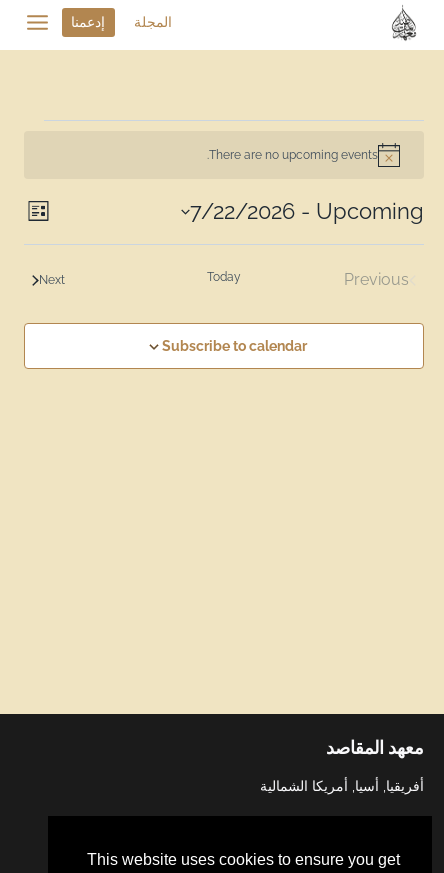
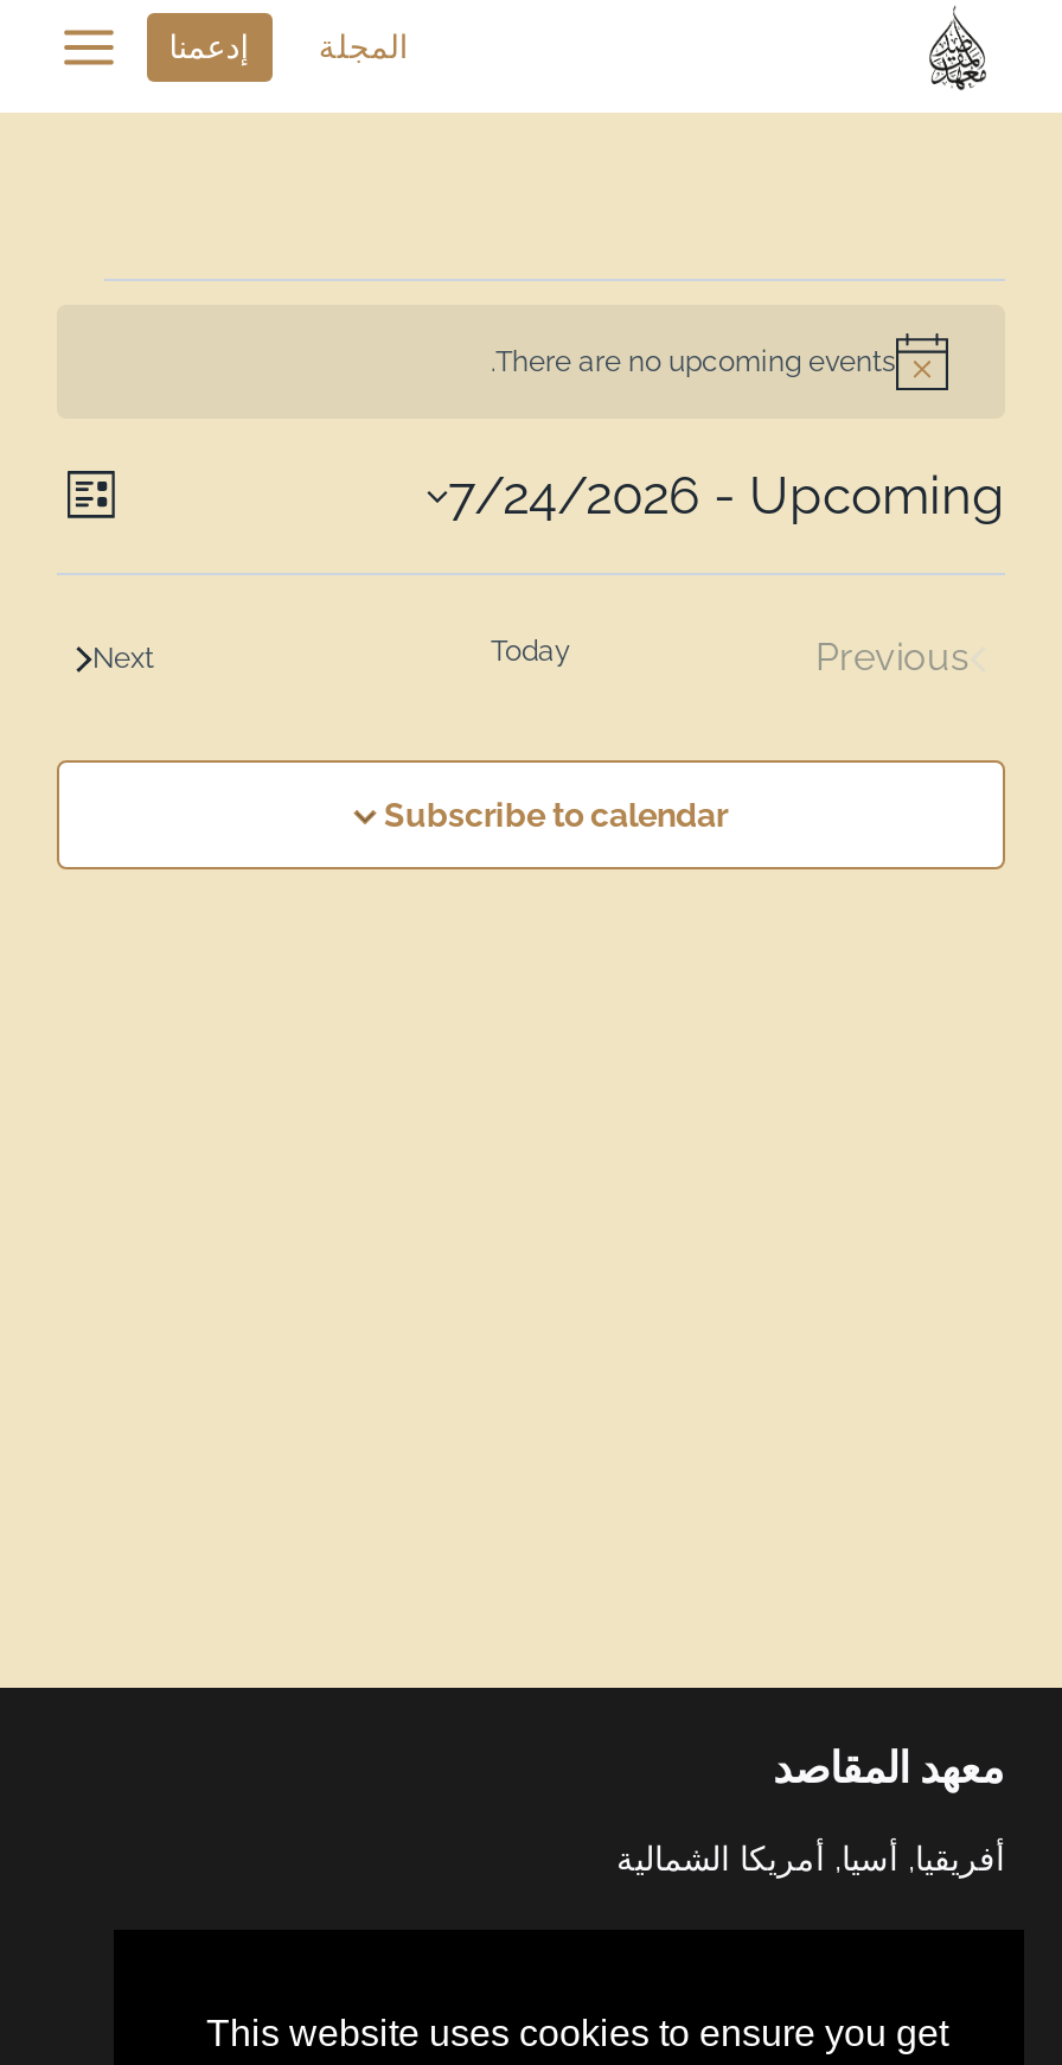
- 7/22/2026
+ 7/24/2026
